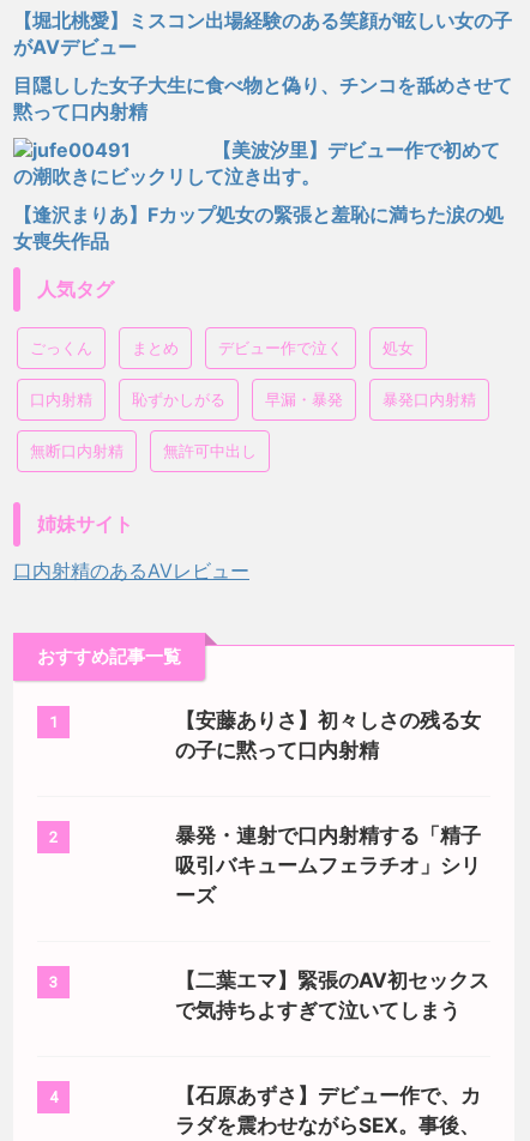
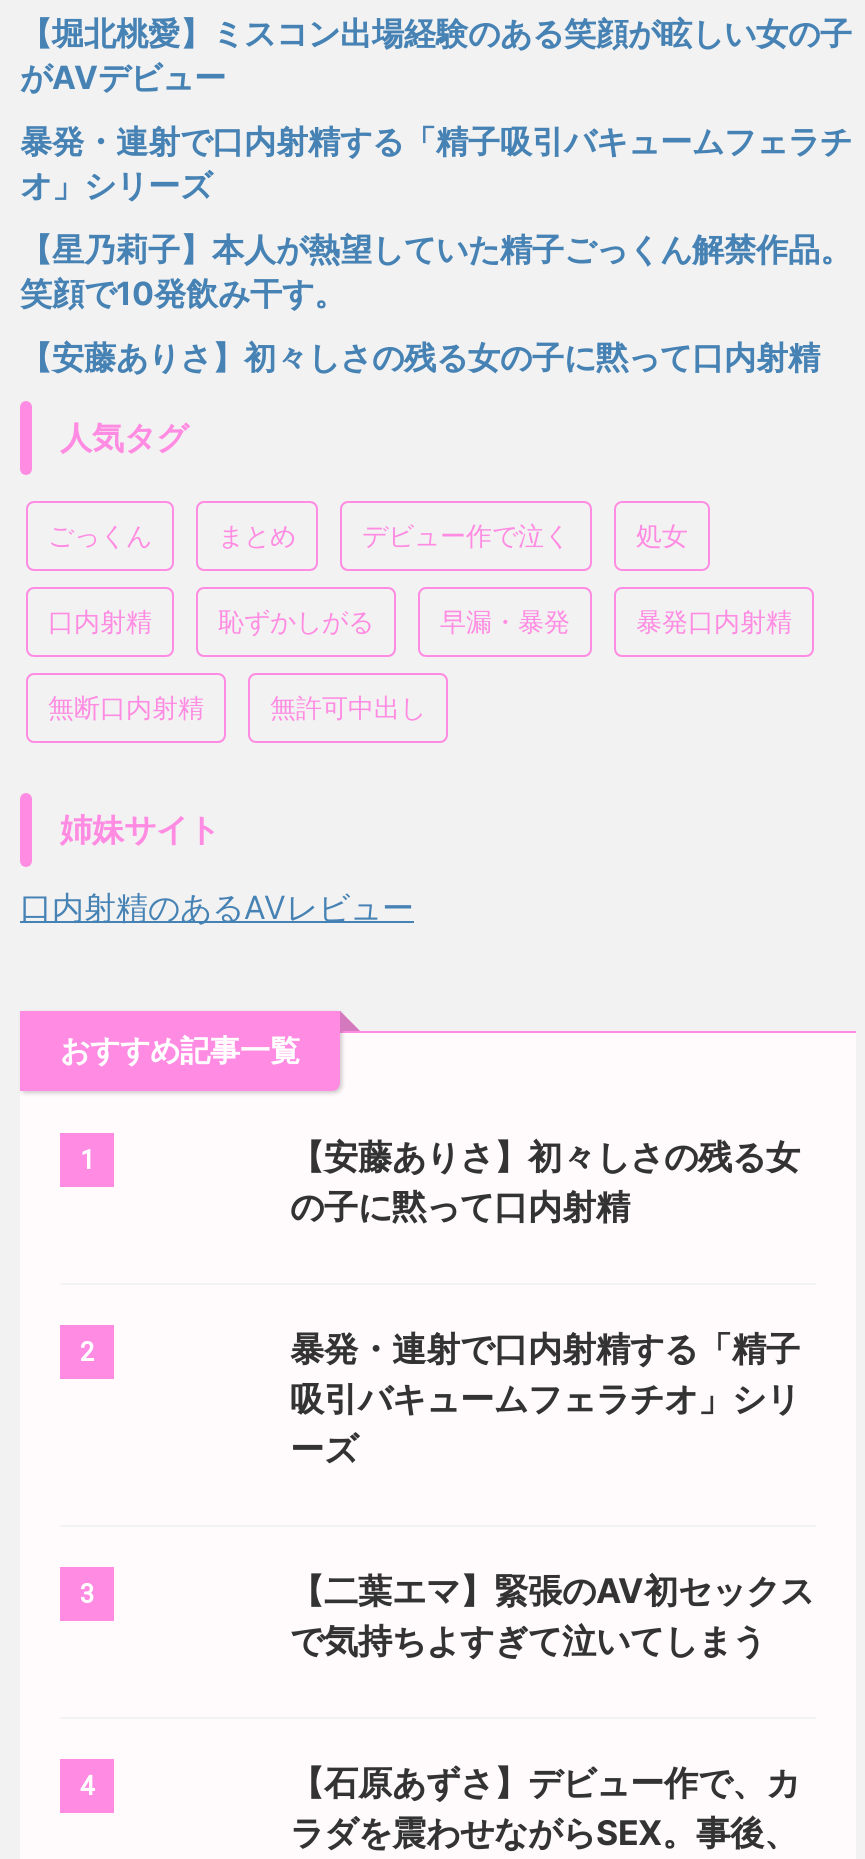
- 目隠しした女子大生に食べ物と偽り、チンコを舐めさせて
- 黙って口内射精
+ 暴発・連射で口内射精する「精子吸引バキュームフェラチ
+ オ」シリーズ

- 【美波汐里】デビュー作で初めて
- の潮吹きにビックリして泣き出す。
+ 【星乃莉子】本人が熱望していた精子ごっくん解禁作品。
+ 笑顔で10発飲み干す。

- 【逢沢まりあ】Fカップ処女の緊張と羞恥に満ちた涙の処
- 女喪失作品
+ 【安藤ありさ】初々しさの残る女の子に黙って口内射精
